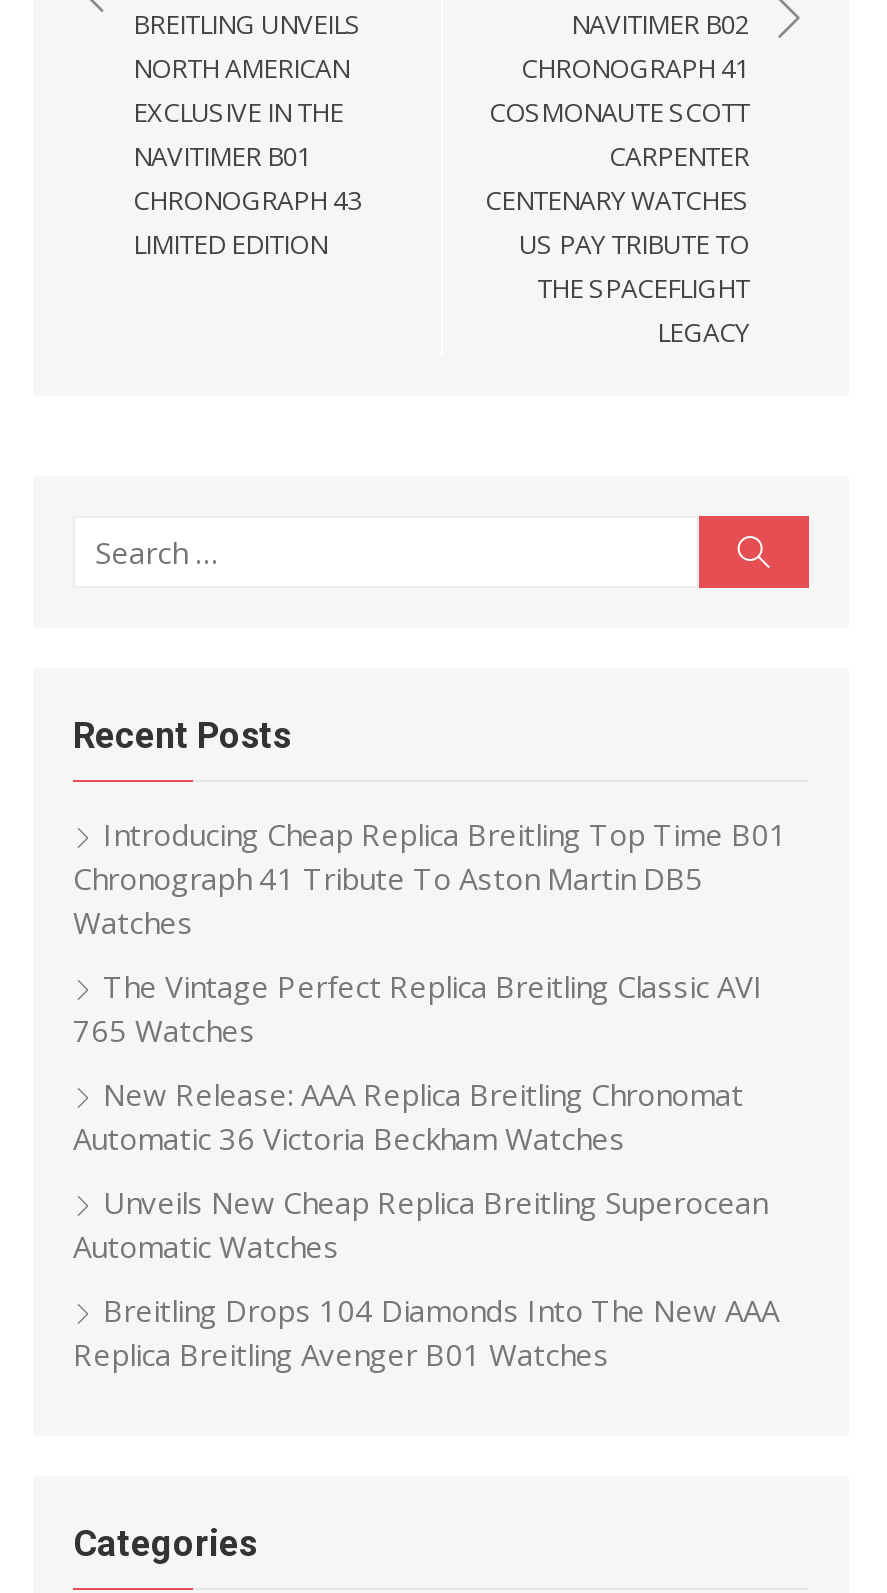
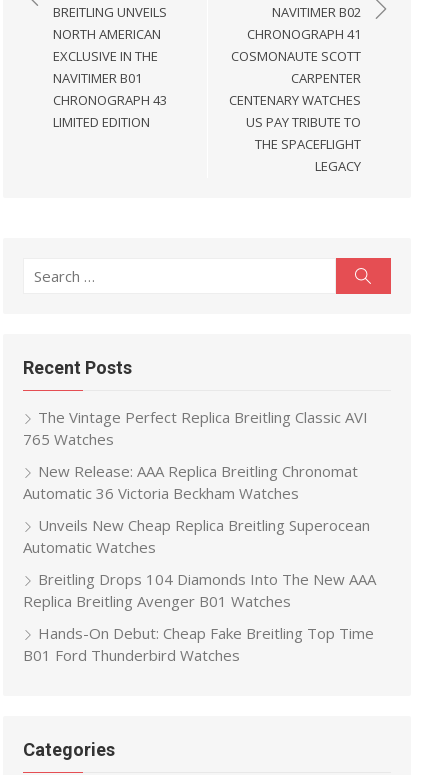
- Introducing Cheap Replica Breitling Top Time B01
- Chronograph 41 Tribute To Aston Martin DB5
- Watches

moved up: The Vintage Perfect Replica Breitling Classic AVI | 765 Watches | New Release: AAA Replica Breitling Chronomat | Automatic 36 Victoria Beckham Watches | Unveils New Cheap Replica Breitling Superocean | Automatic Watches | Breitling Drops 104 Diamonds Into The New AAA | Replica Breitling Avenger B01 Watches

+ Hands-On Debut: Cheap Fake Breitling Top Time
+ B01 Ford Thunderbird Watches
